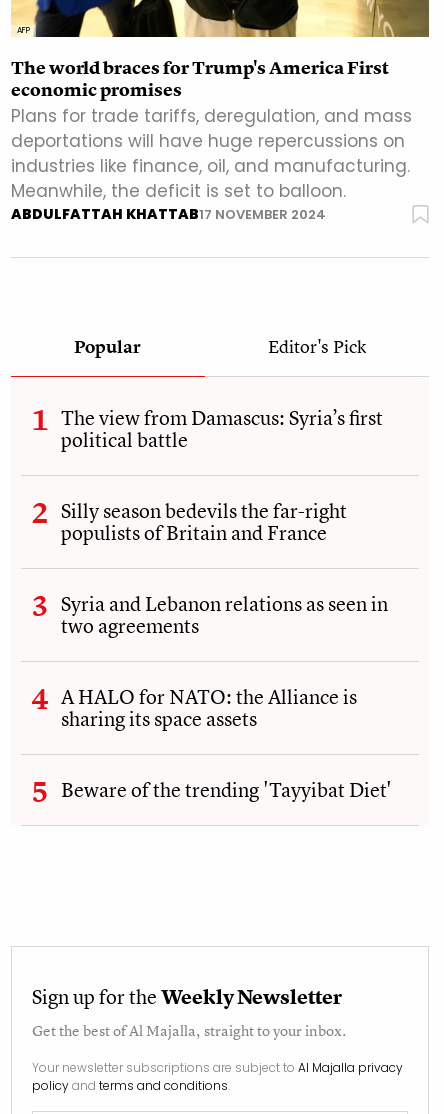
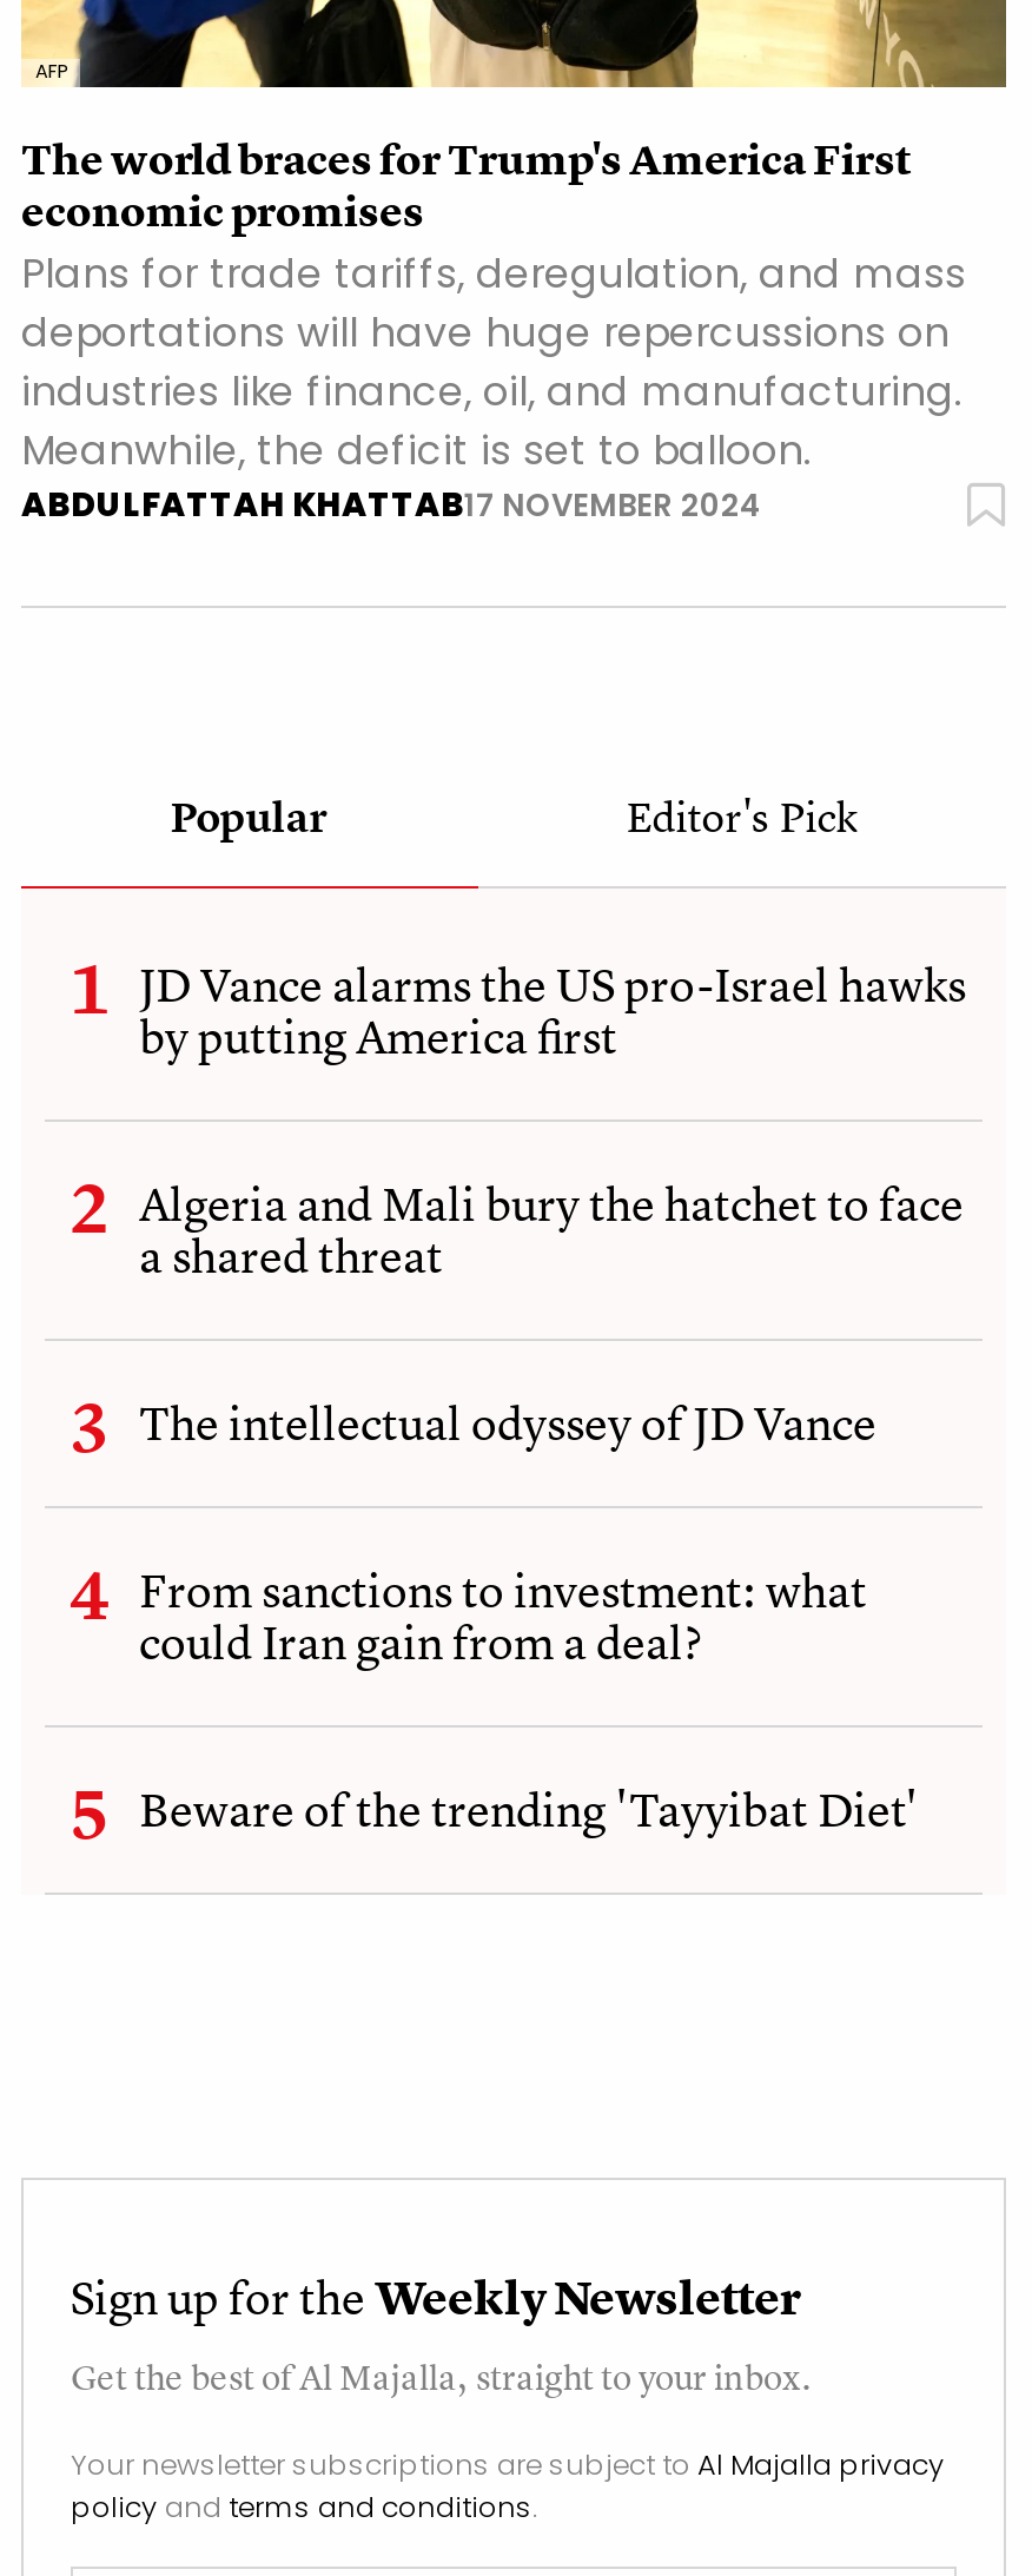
- The view from Damascus: Syria’s first
- political battle
+ JD Vance alarms the US pro-Israel hawks
+ by putting America first

- Silly season bedevils the far-right
- populists of Britain and France
+ Algeria and Mali bury the hatchet to face
+ a shared threat

- Syria and Lebanon relations as seen in
- two agreements
+ The intellectual odyssey of JD Vance

- A HALO for NATO: the Alliance is
- sharing its space assets
+ From sanctions to investment: what
+ could Iran gain from a deal?
